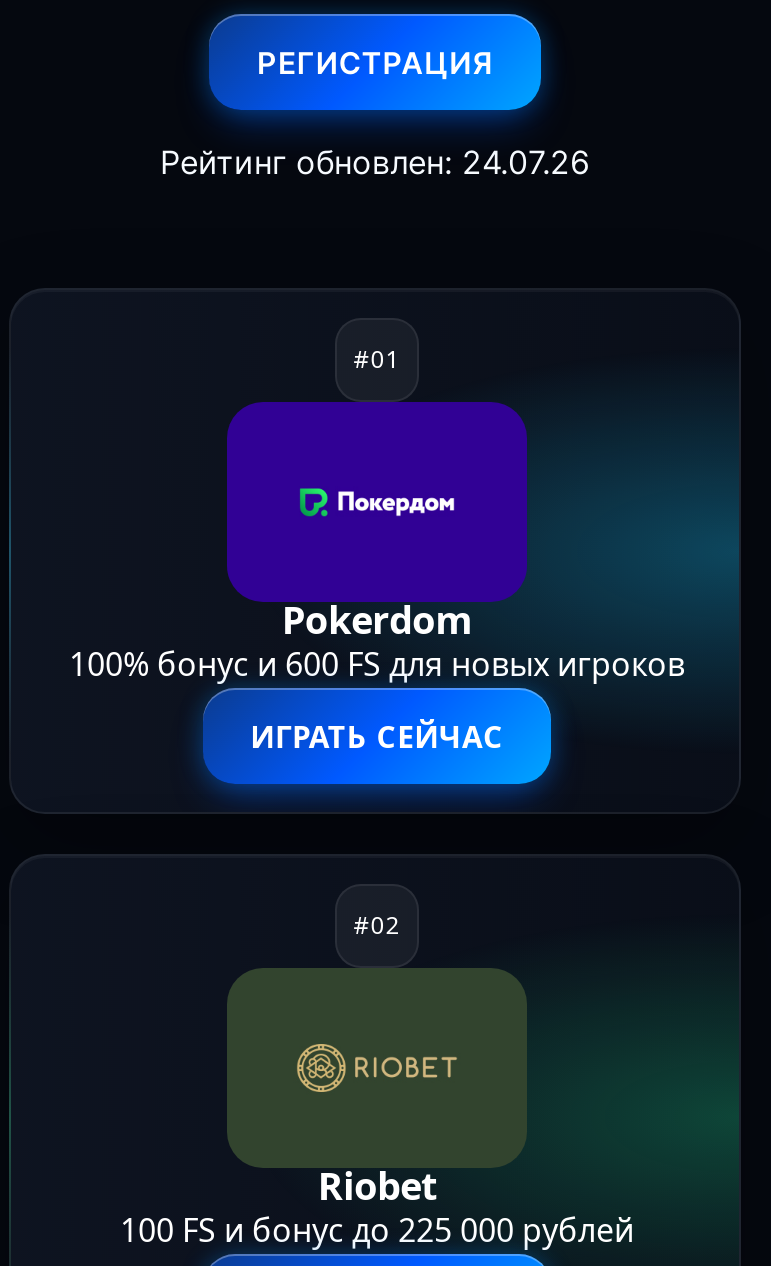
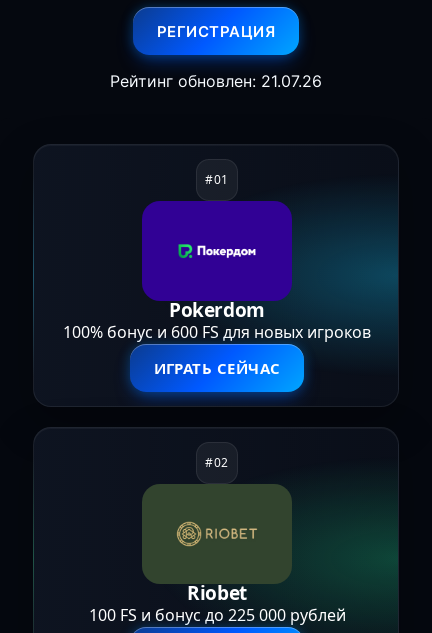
- Рейтинг обновлен: 24.07.26
+ Рейтинг обновлен: 21.07.26
